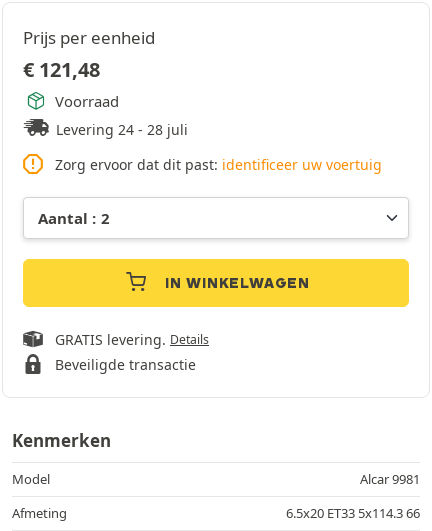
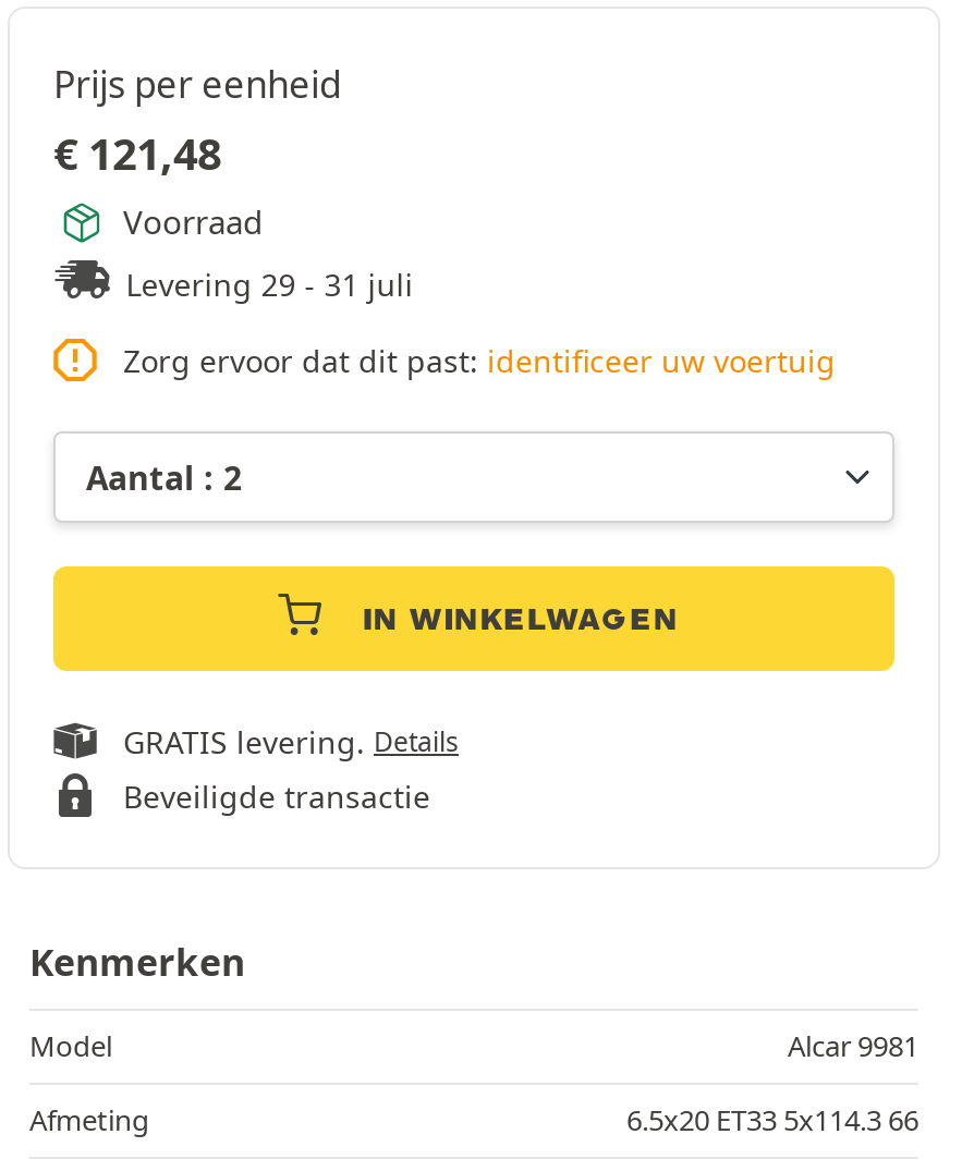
- Levering 24 - 28 juli
+ Levering 29 - 31 juli
